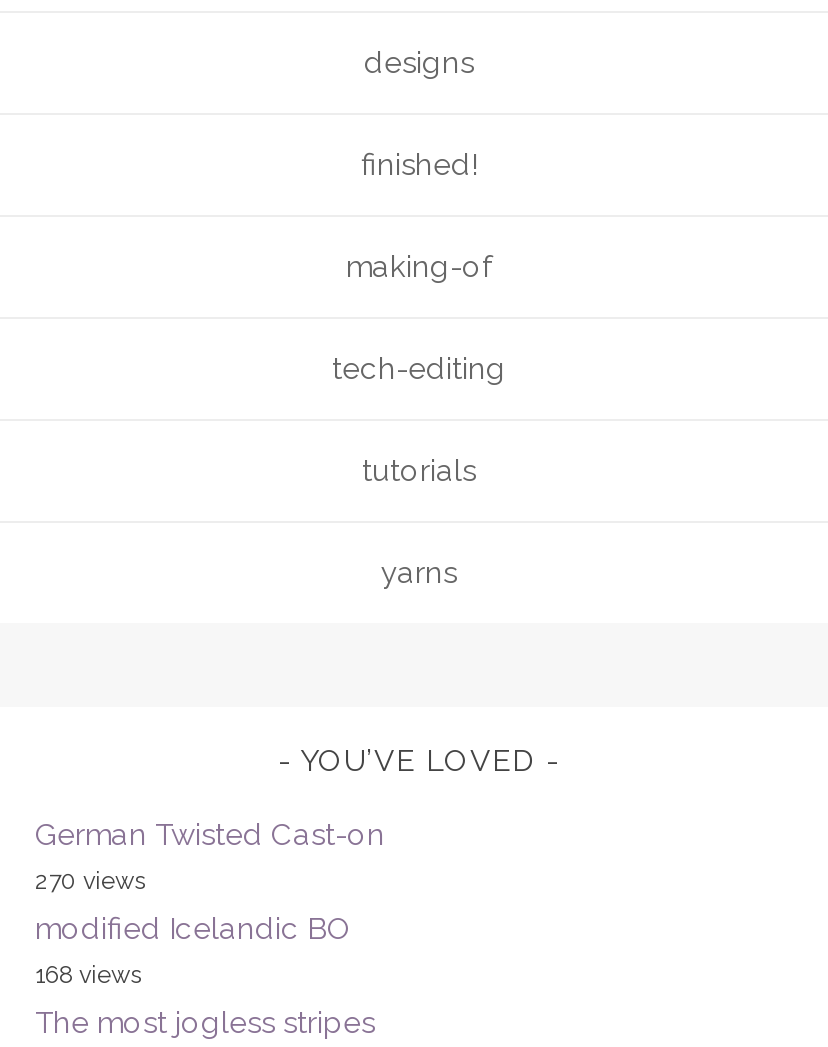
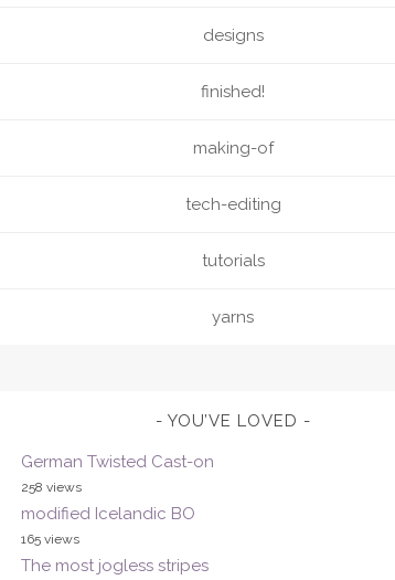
- 270 views
+ 258 views

- 168 views
+ 165 views
